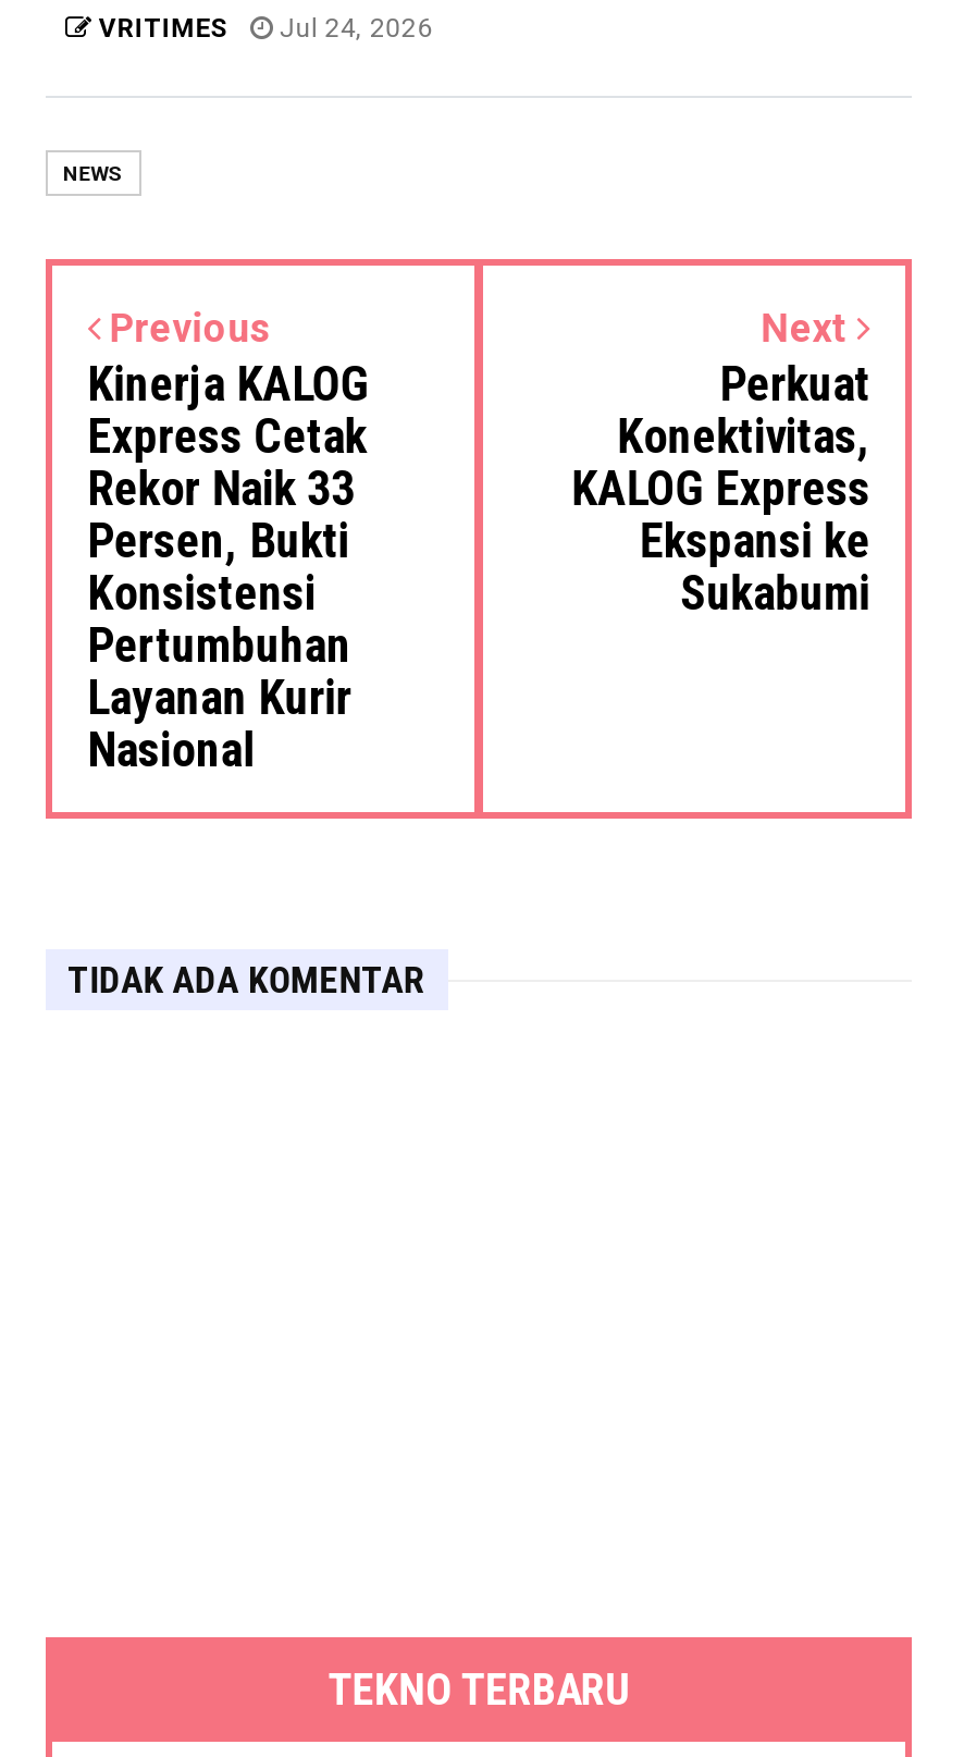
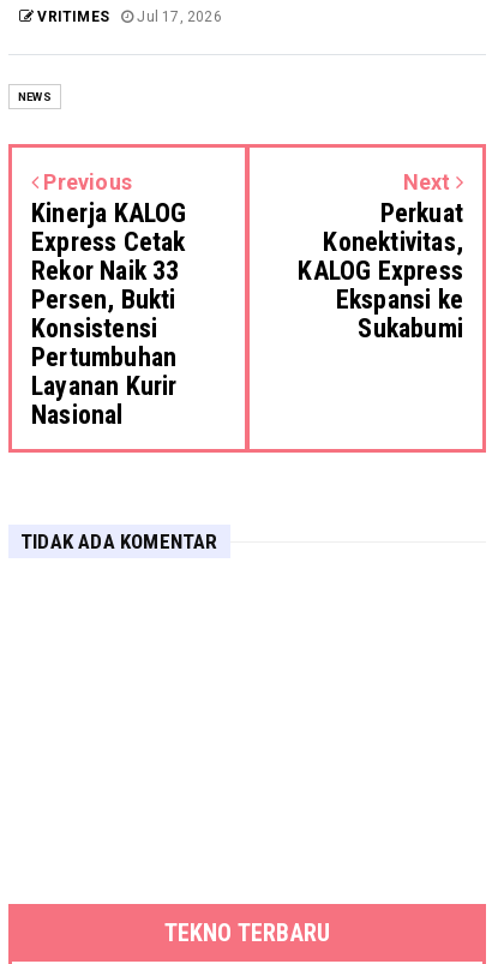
- VRITIMES Jul 24, 2026
+ VRITIMES Jul 17, 2026
